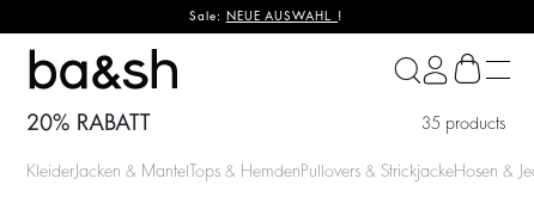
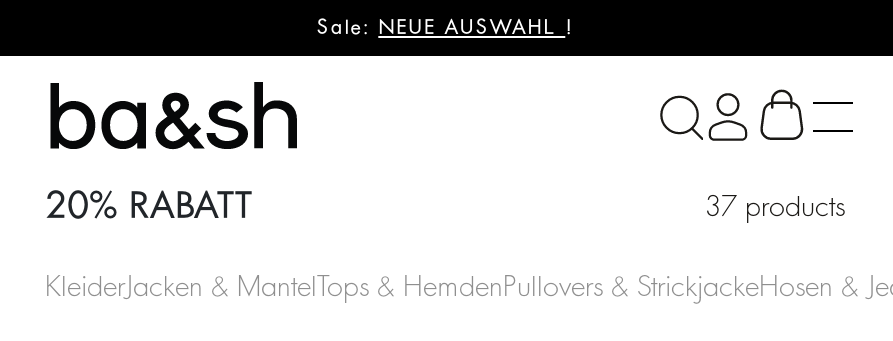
- 35 products
+ 37 products
